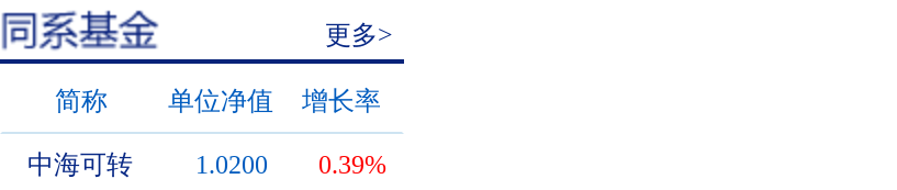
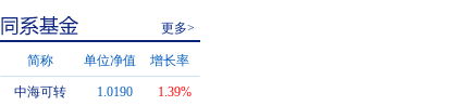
- 1.0200
+ 1.0190

- 0.39%
+ 1.39%
